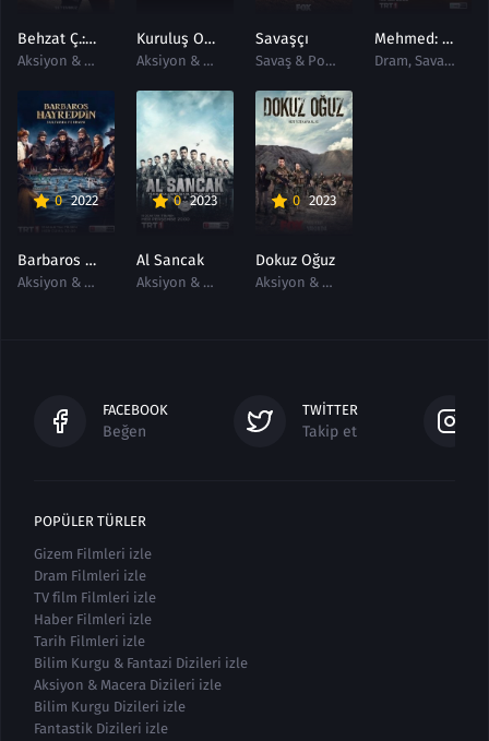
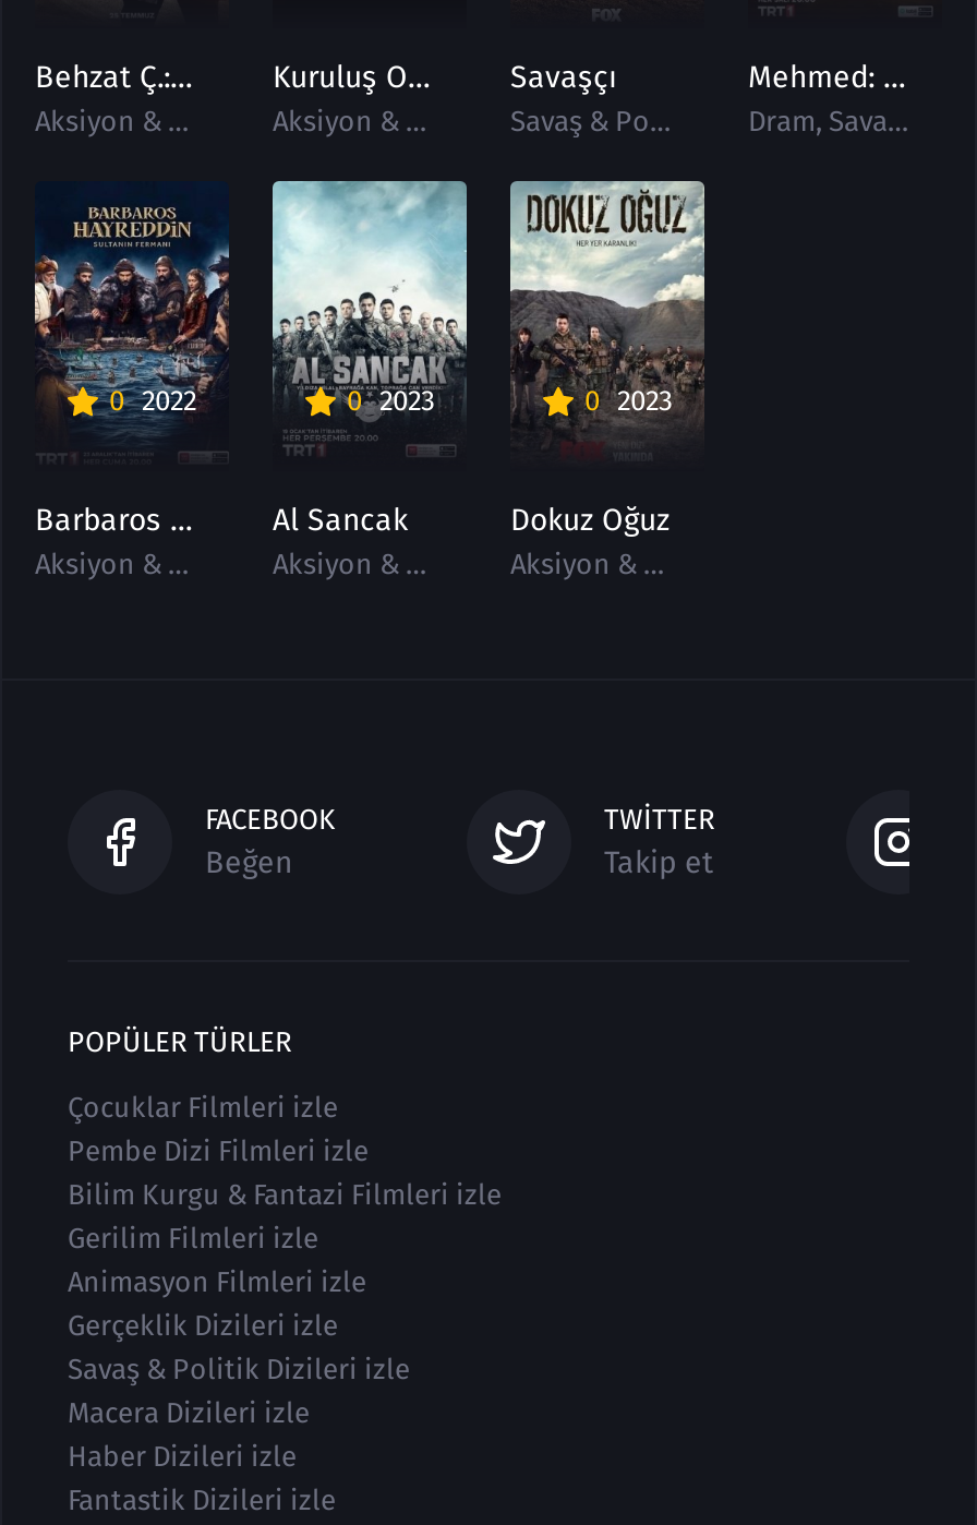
- Gizem Filmleri izle
- Dram Filmleri izle
- TV film Filmleri izle
- Haber Filmleri izle
- Tarih Filmleri izle
- Bilim Kurgu & Fantazi Dizileri izle
- Aksiyon & Macera Dizileri izle
- Bilim Kurgu Dizileri izle
+ Çocuklar Filmleri izle
+ Pembe Dizi Filmleri izle
+ Bilim Kurgu & Fantazi Filmleri izle
+ Gerilim Filmleri izle
+ Animasyon Filmleri izle
+ Gerçeklik Dizileri izle
+ Savaş & Politik Dizileri izle
+ Macera Dizileri izle
+ Haber Dizileri izle
